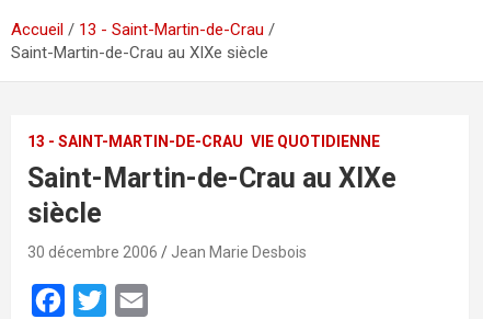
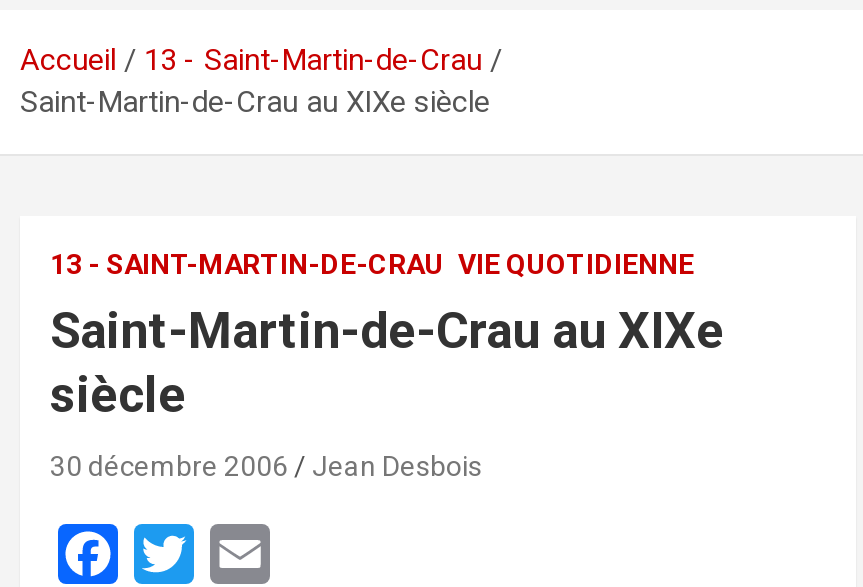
- Jean Marie Desbois
+ Jean Desbois
